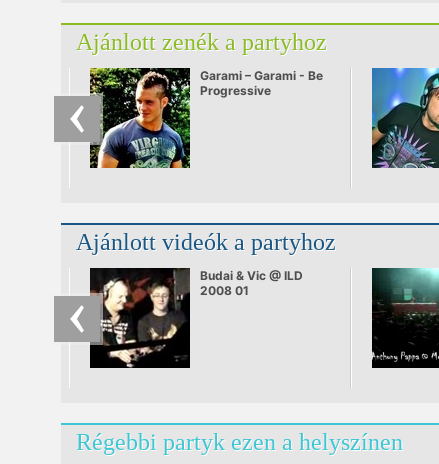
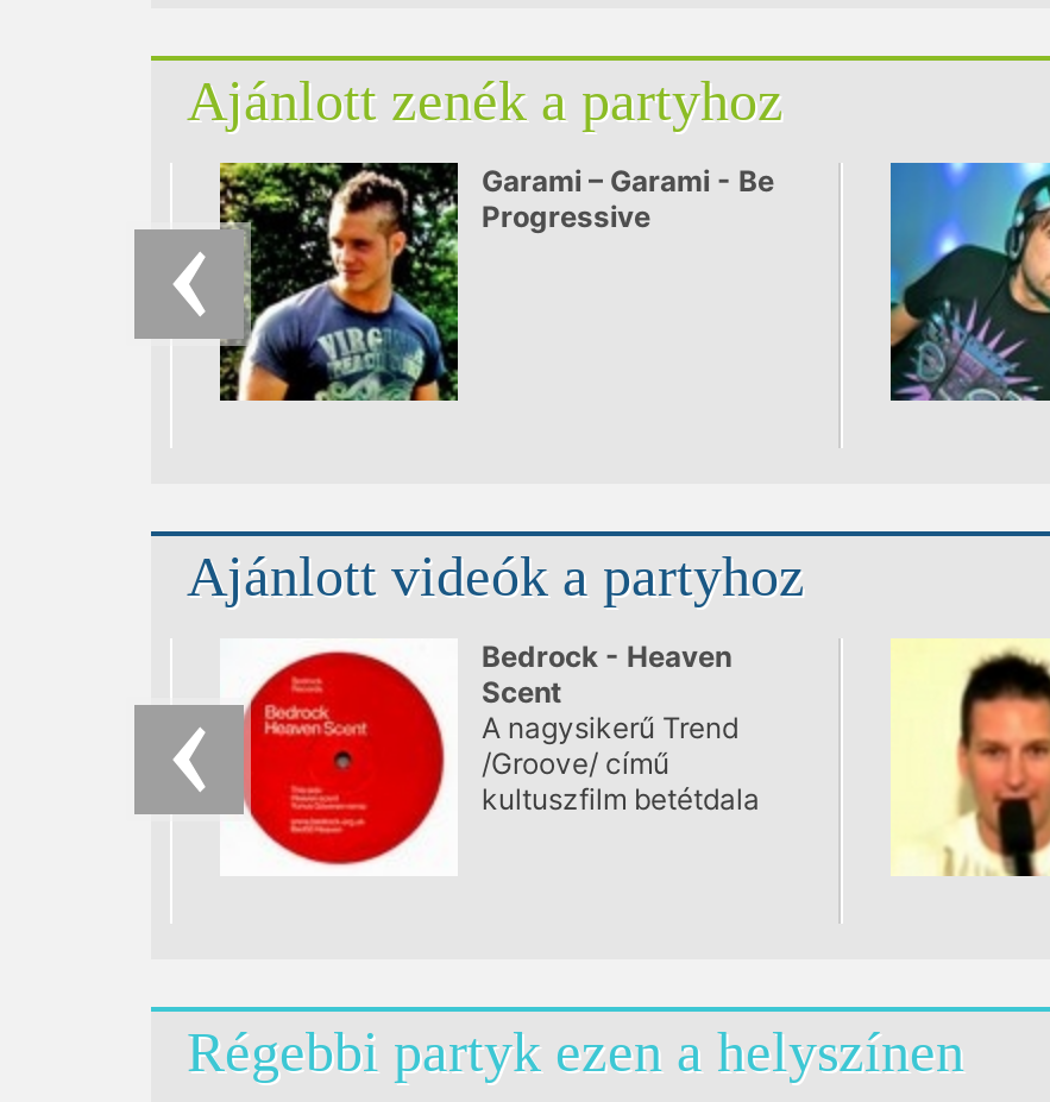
- [image]
- Budai & Vic @ ILD
- 2008 01
+ [image]
+ Bedrock - Heaven
+ Scent
+ A nagysikerű Trend
+ /Groove/ című
+ kultuszfilm betétdala

- [image]
+ [image]
